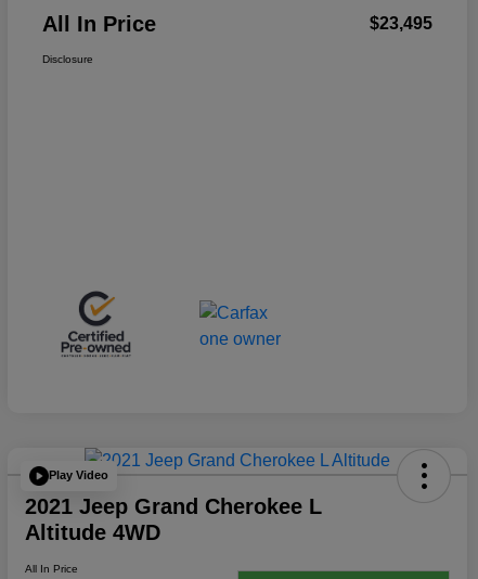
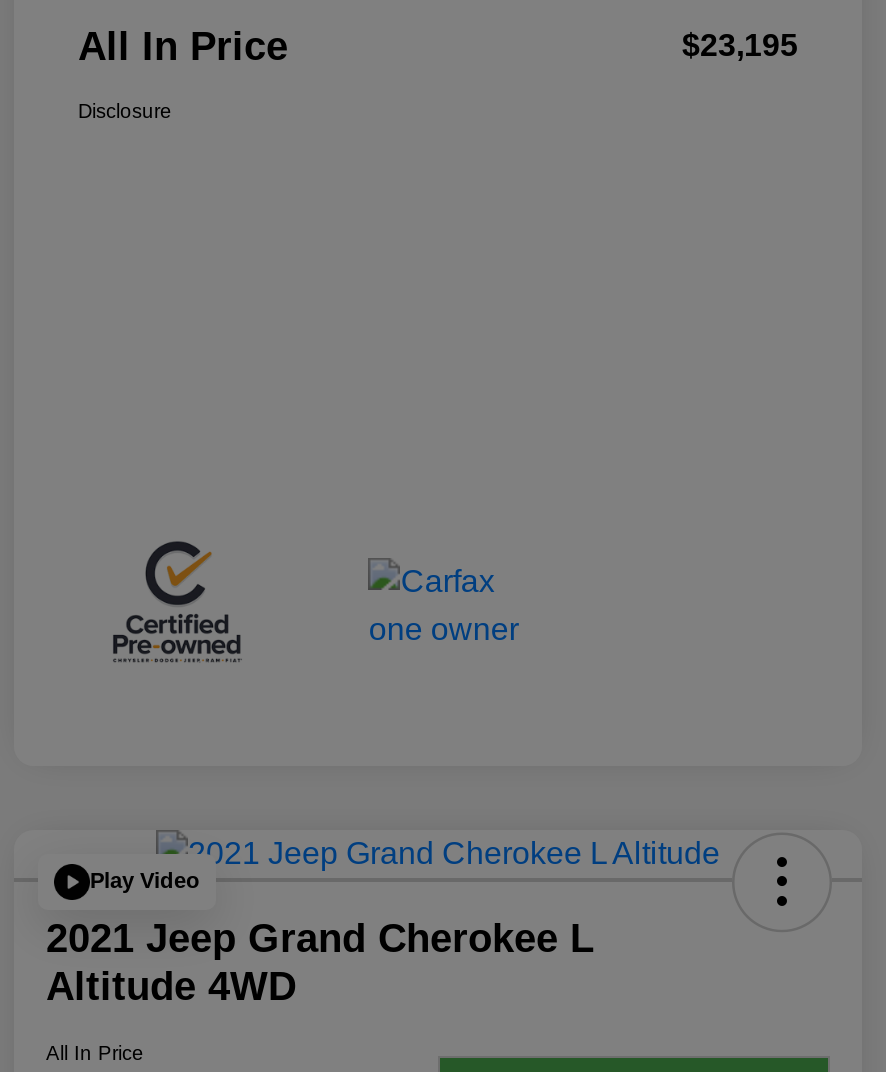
- $23,495
+ $23,195
